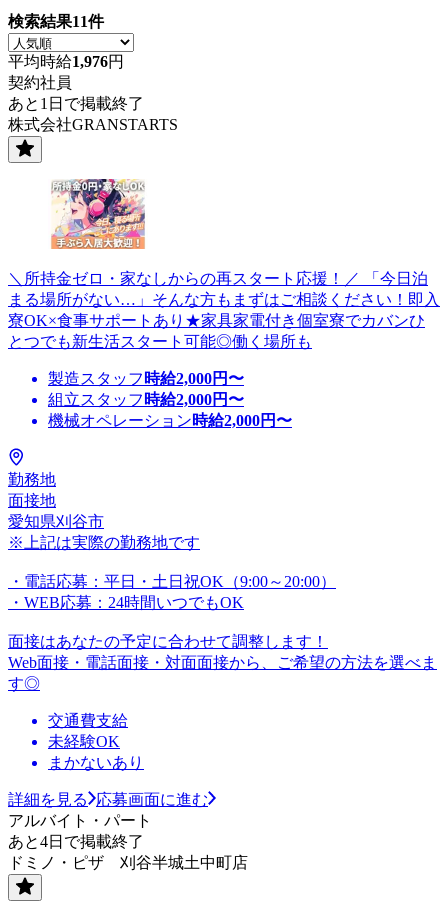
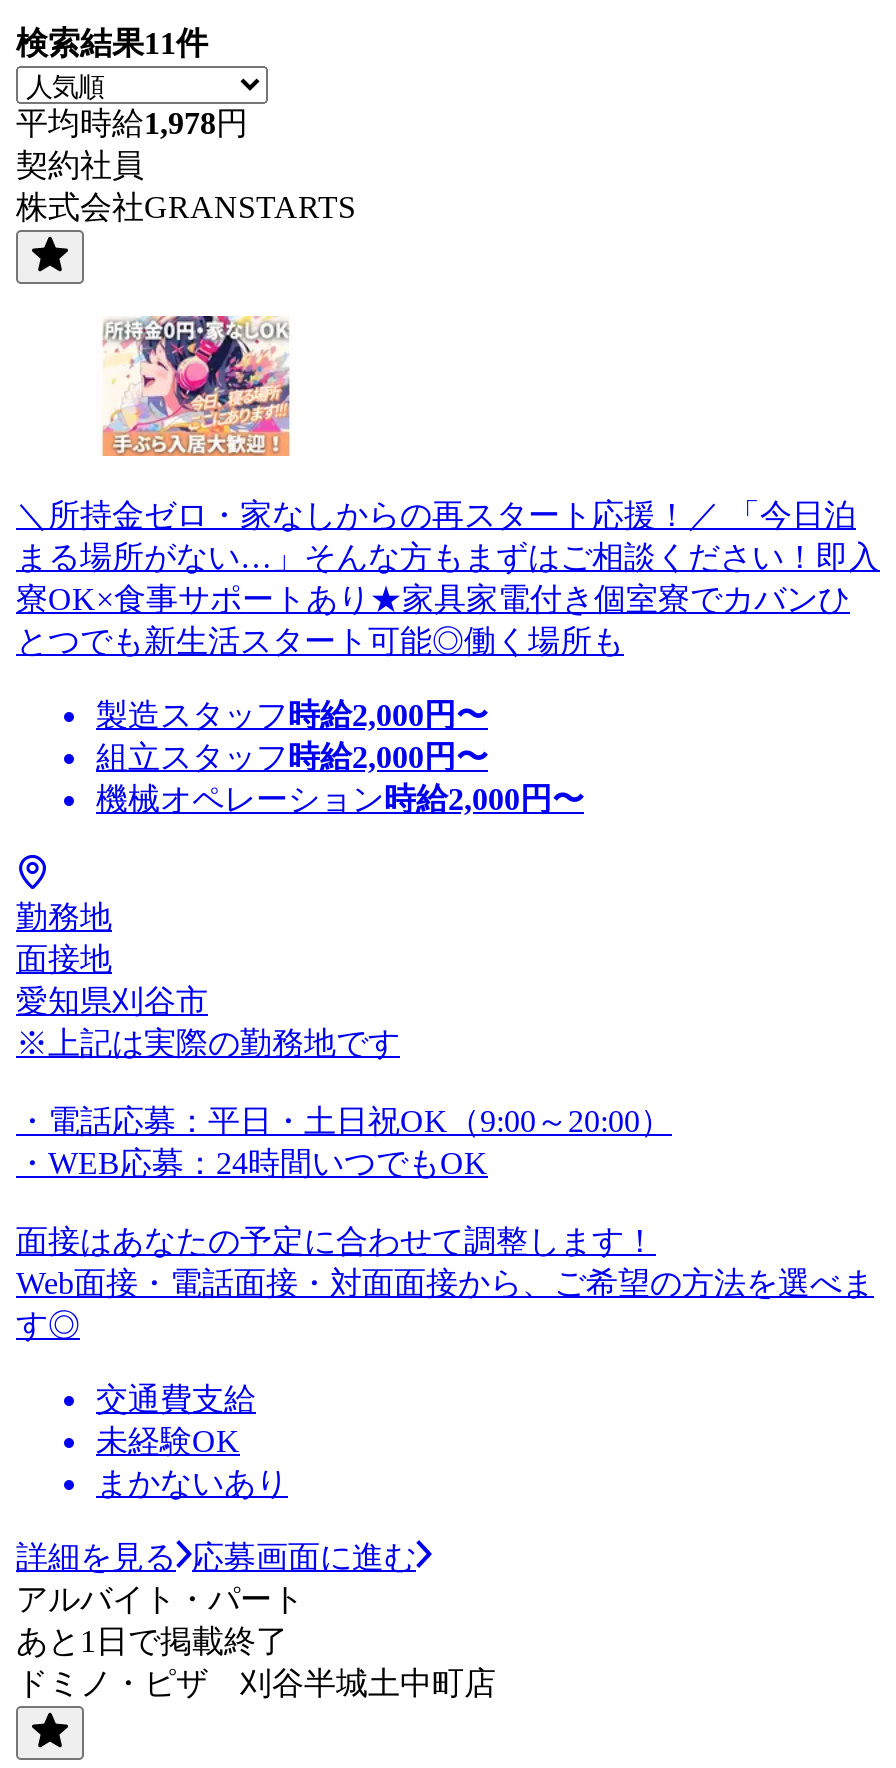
- 平均時給1,976円
+ 平均時給1,978円

moved down: あと1日で掲載終了

- あと4日で掲載終了
